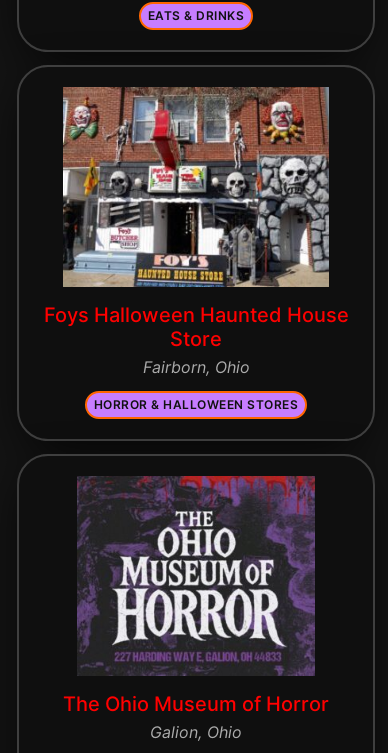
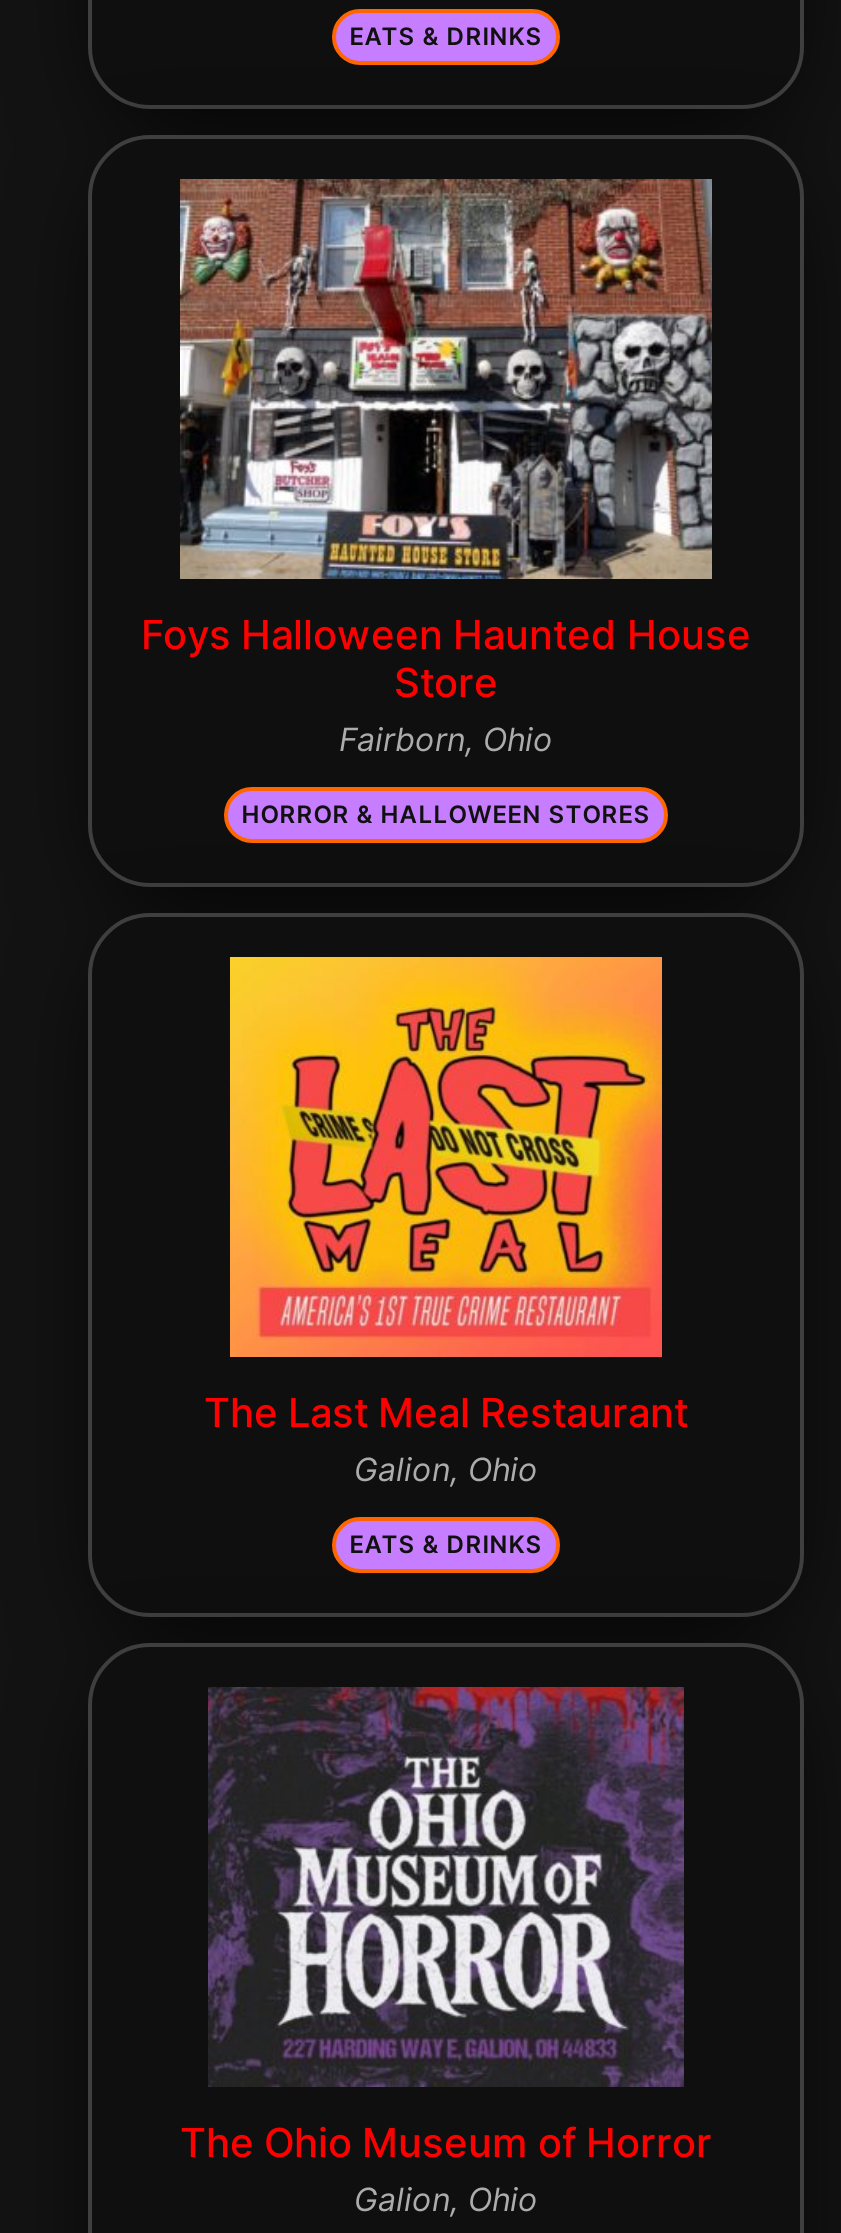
+ [image]
+ The Last Meal Restaurant
+ Galion, Ohio
+ EATS & DRINKS
